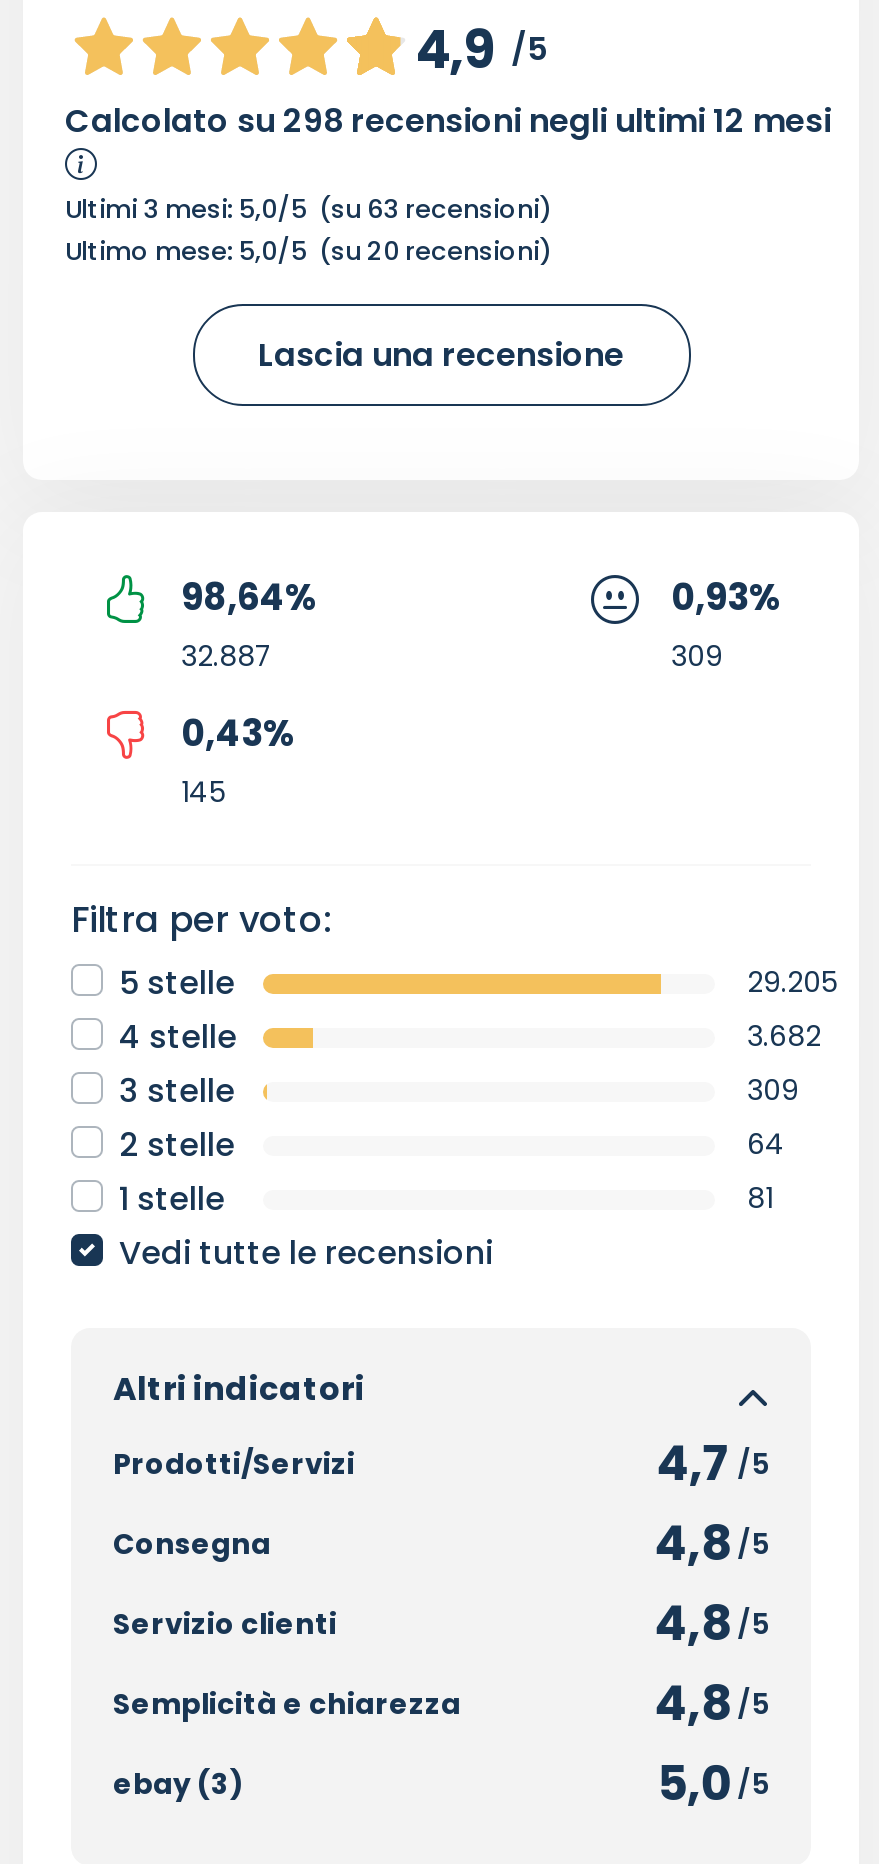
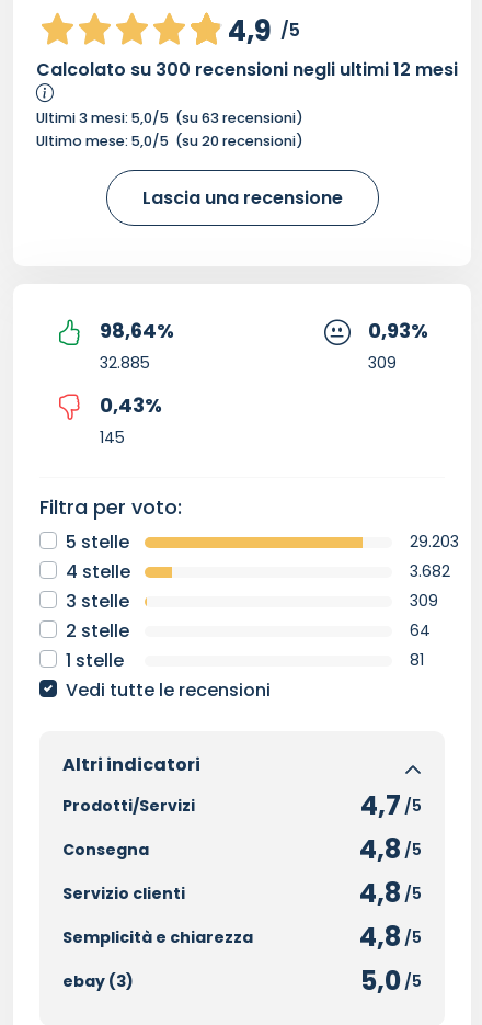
- Calcolato su 298 recensioni negli ultimi 12 mesi
+ Calcolato su 300 recensioni negli ultimi 12 mesi

- 32.887
+ 32.885

- 29.205
+ 29.203
